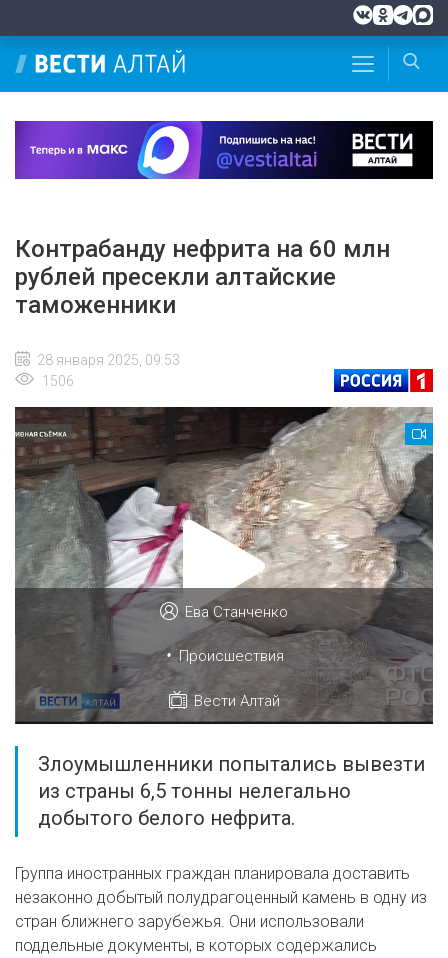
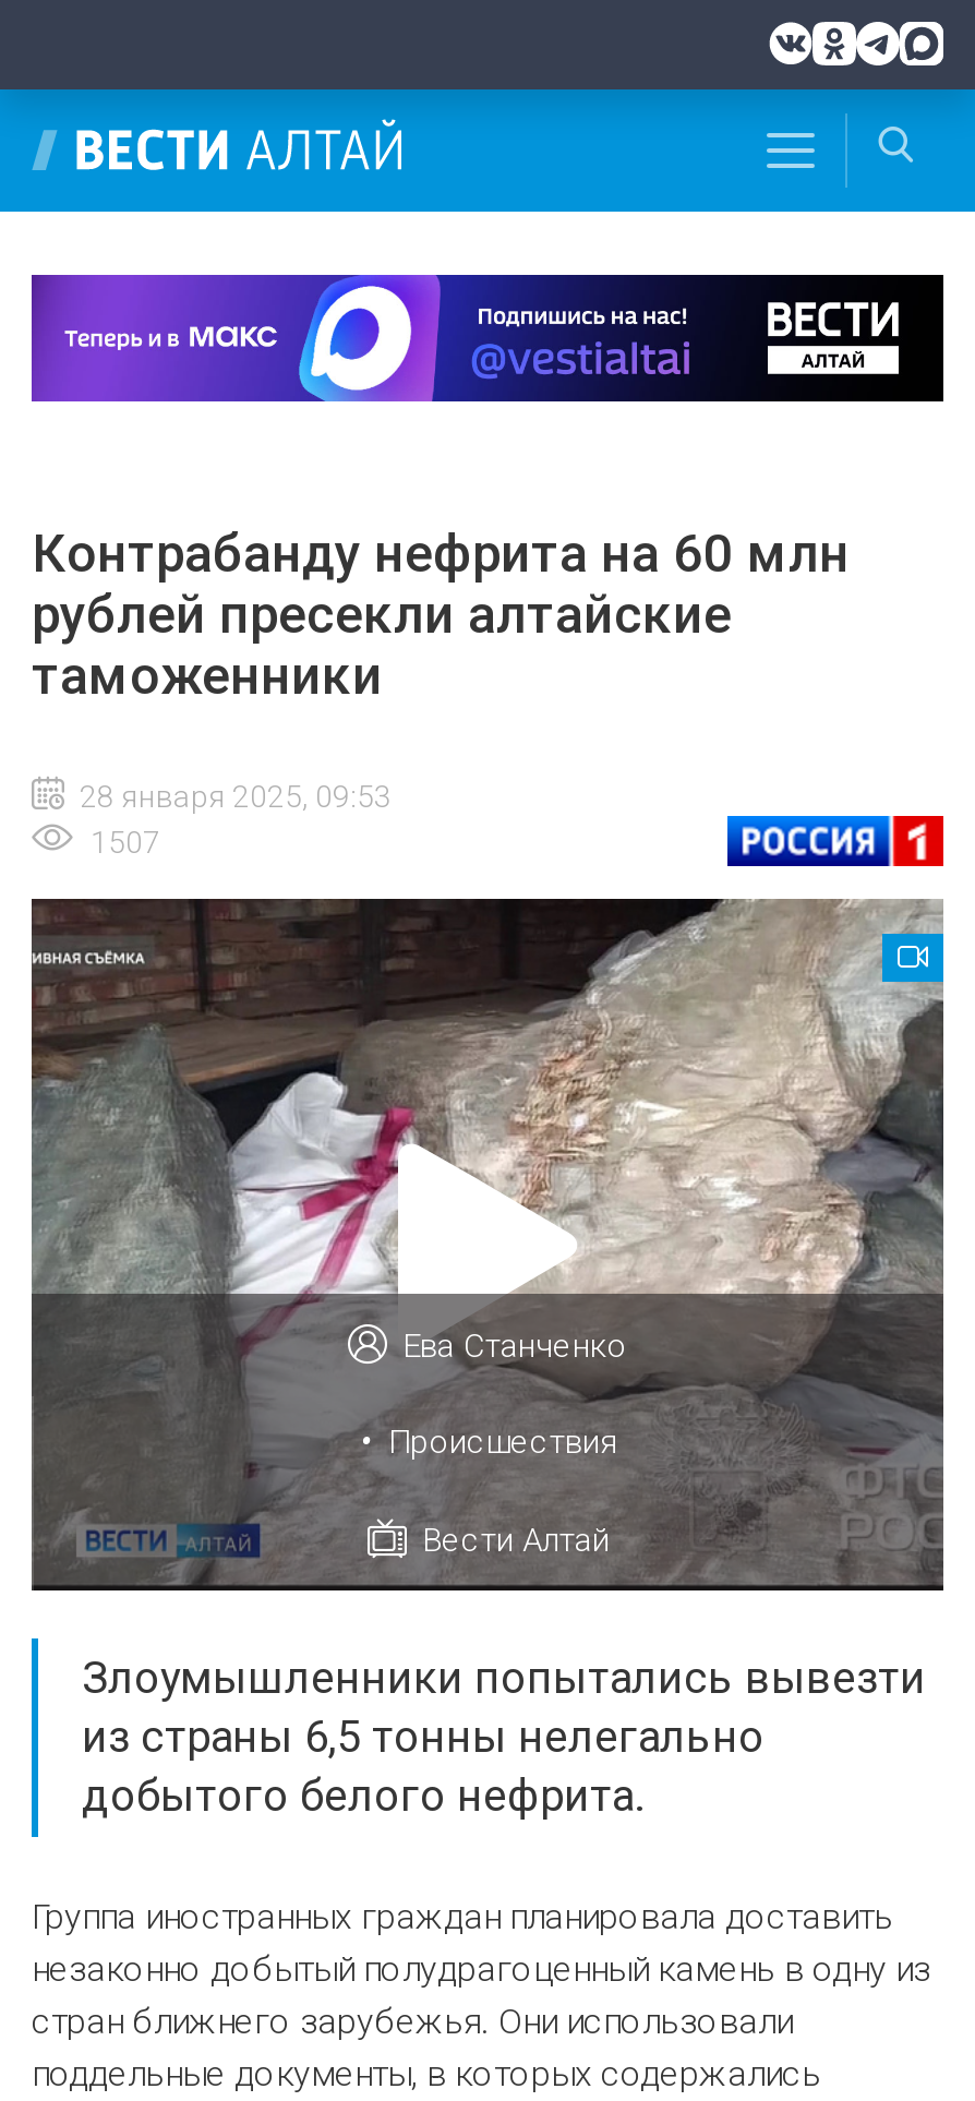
- 1506
+ 1507
